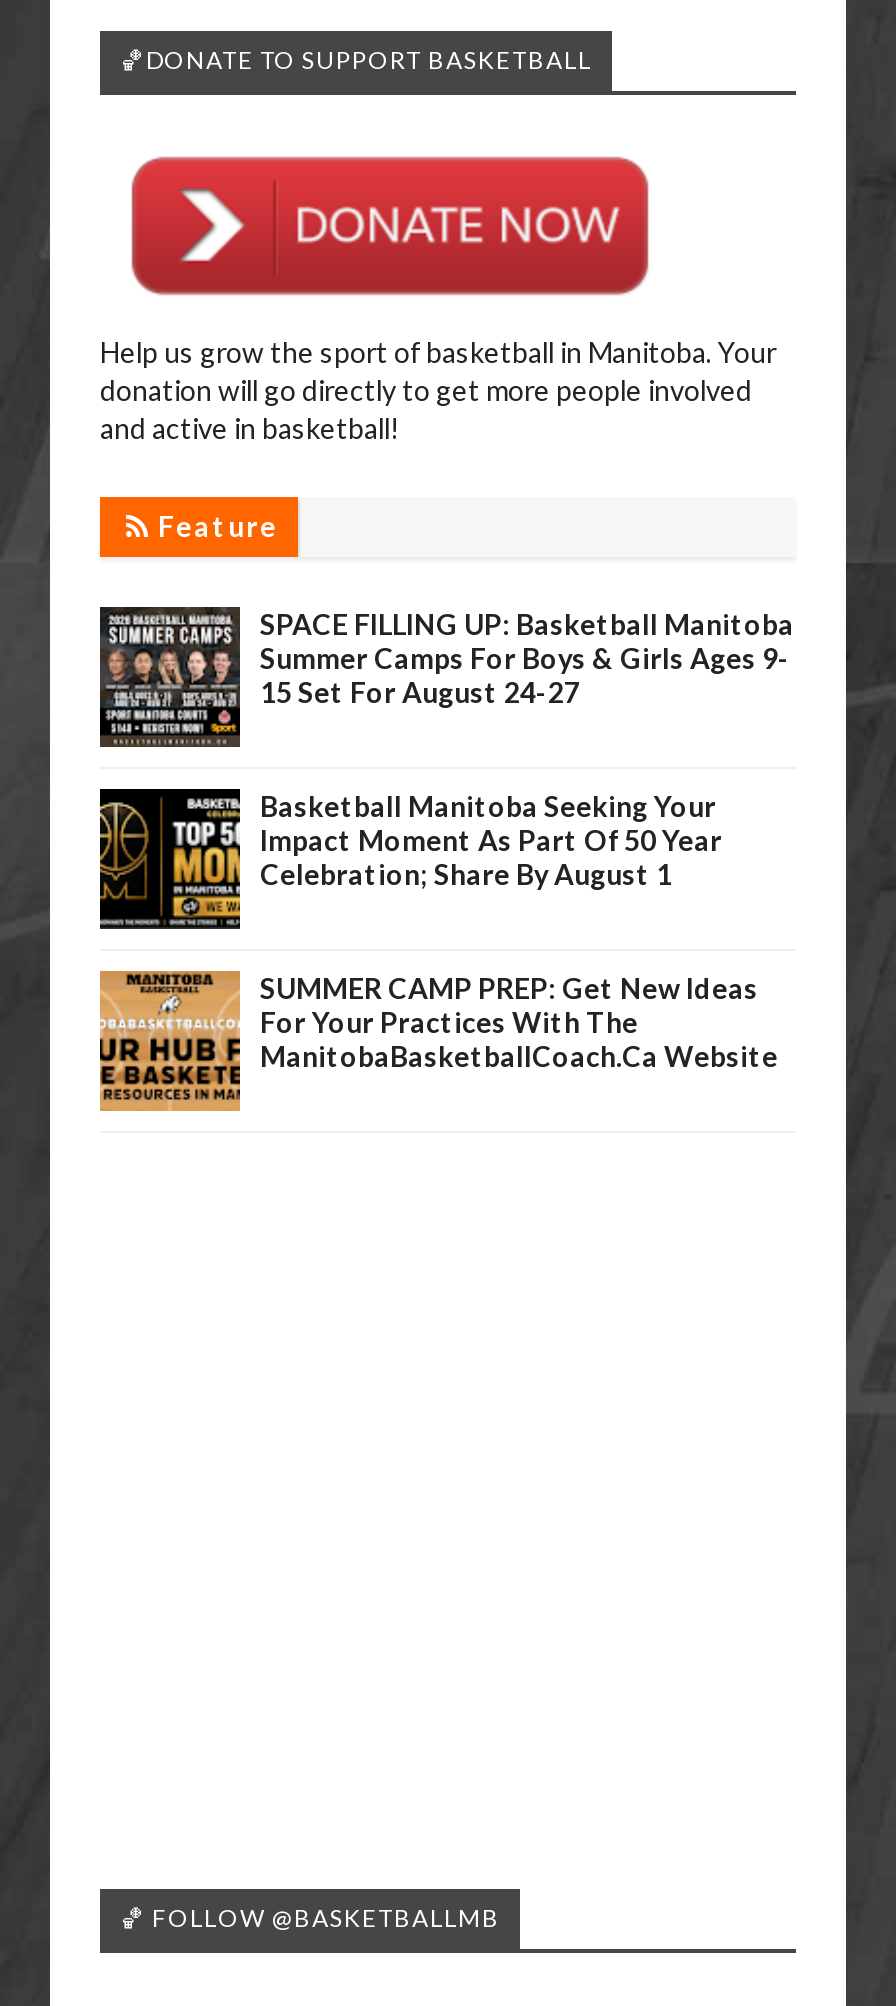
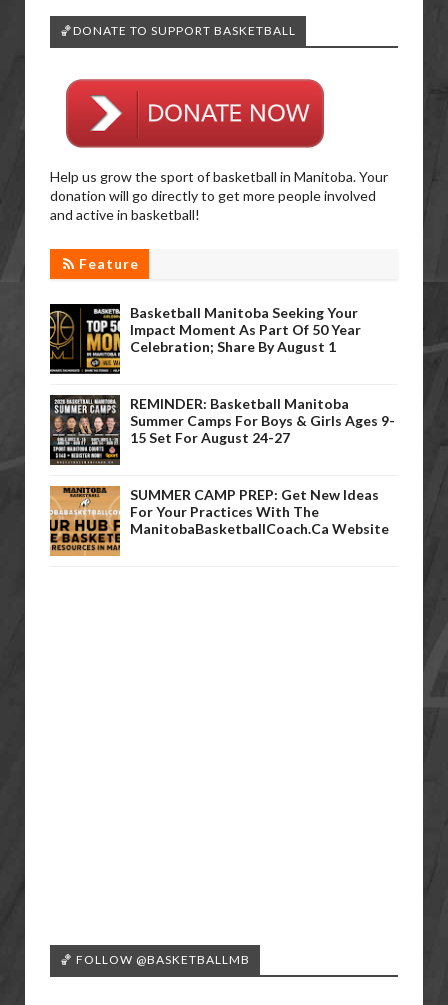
moved down: [image] | Summer Camps For Boys & Girls Ages 9- | 15 Set For August 24-27

- SPACE FILLING UP: Basketball Manitoba

moved up: [image] | Basketball Manitoba Seeking Your | Impact Moment As Part Of 50 Year | Celebration; Share By August 1

+ REMINDER: Basketball Manitoba
